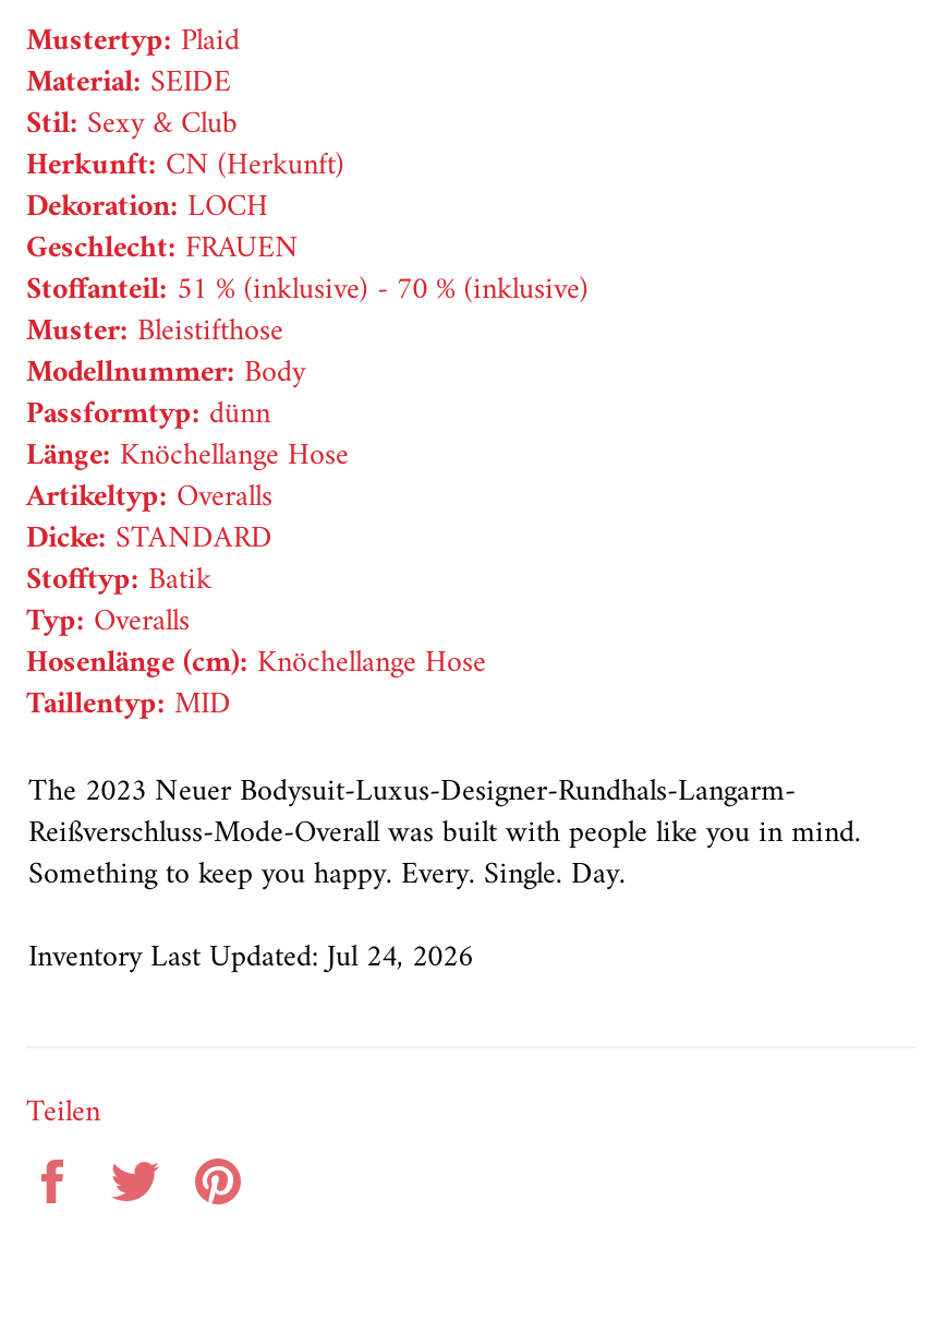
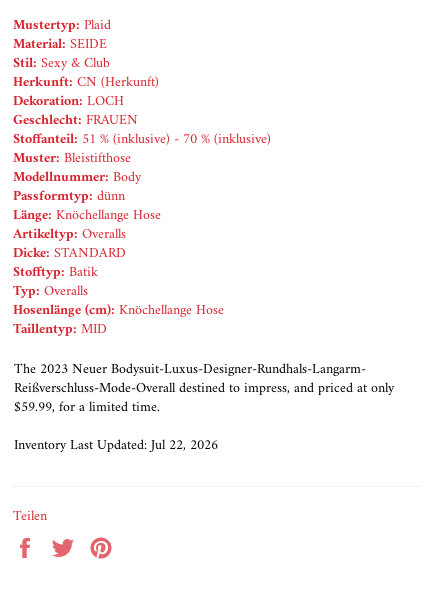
- Reißverschluss-Mode-Overall was built with people like you in mind.
- Something to keep you happy. Every. Single. Day.
+ Reißverschluss-Mode-Overall destined to impress, and priced at only
+ $59.99, for a limited time.

- Inventory Last Updated: Jul 24, 2026
+ Inventory Last Updated: Jul 22, 2026
